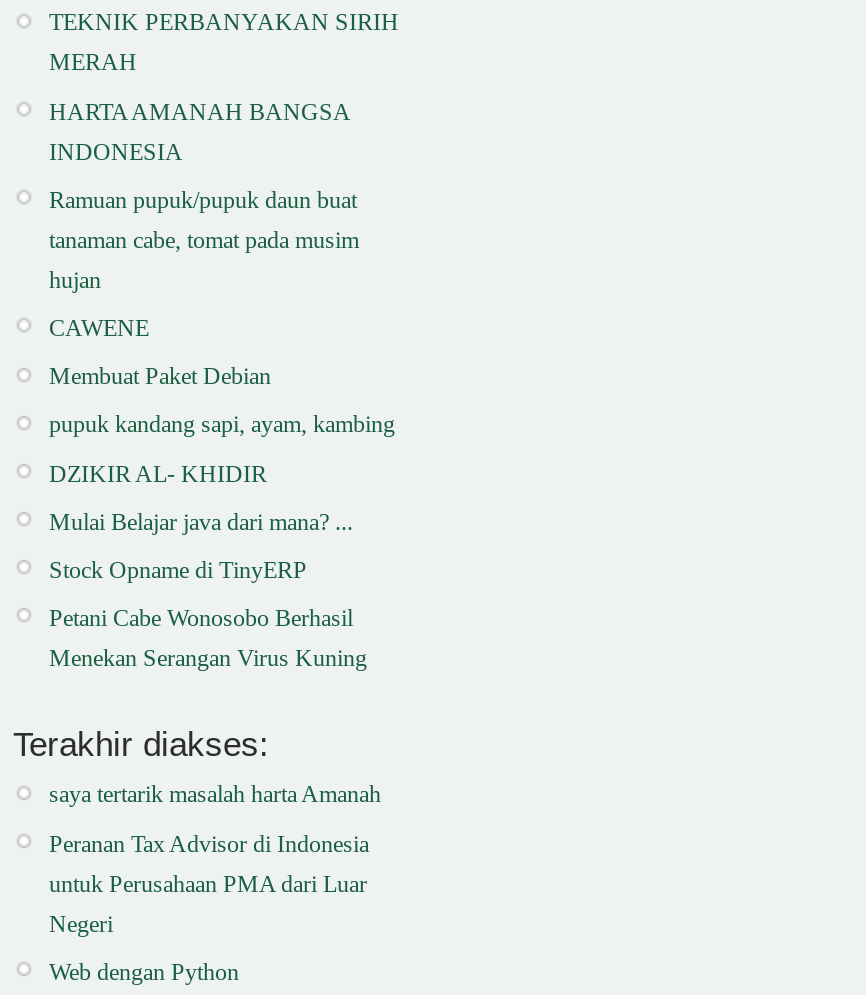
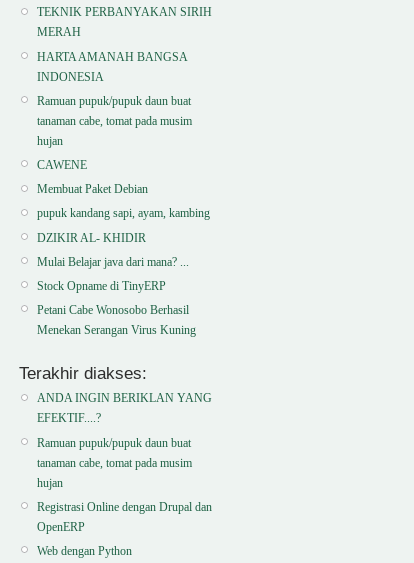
- saya tertarik masalah harta Amanah
- Peranan Tax Advisor di Indonesia
- untuk Perusahaan PMA dari Luar
- Negeri
+ ANDA INGIN BERIKLAN YANG
+ EFEKTIF....?
+ Ramuan pupuk/pupuk daun buat
+ tanaman cabe, tomat pada musim
+ hujan
+ Registrasi Online dengan Drupal dan
+ OpenERP
